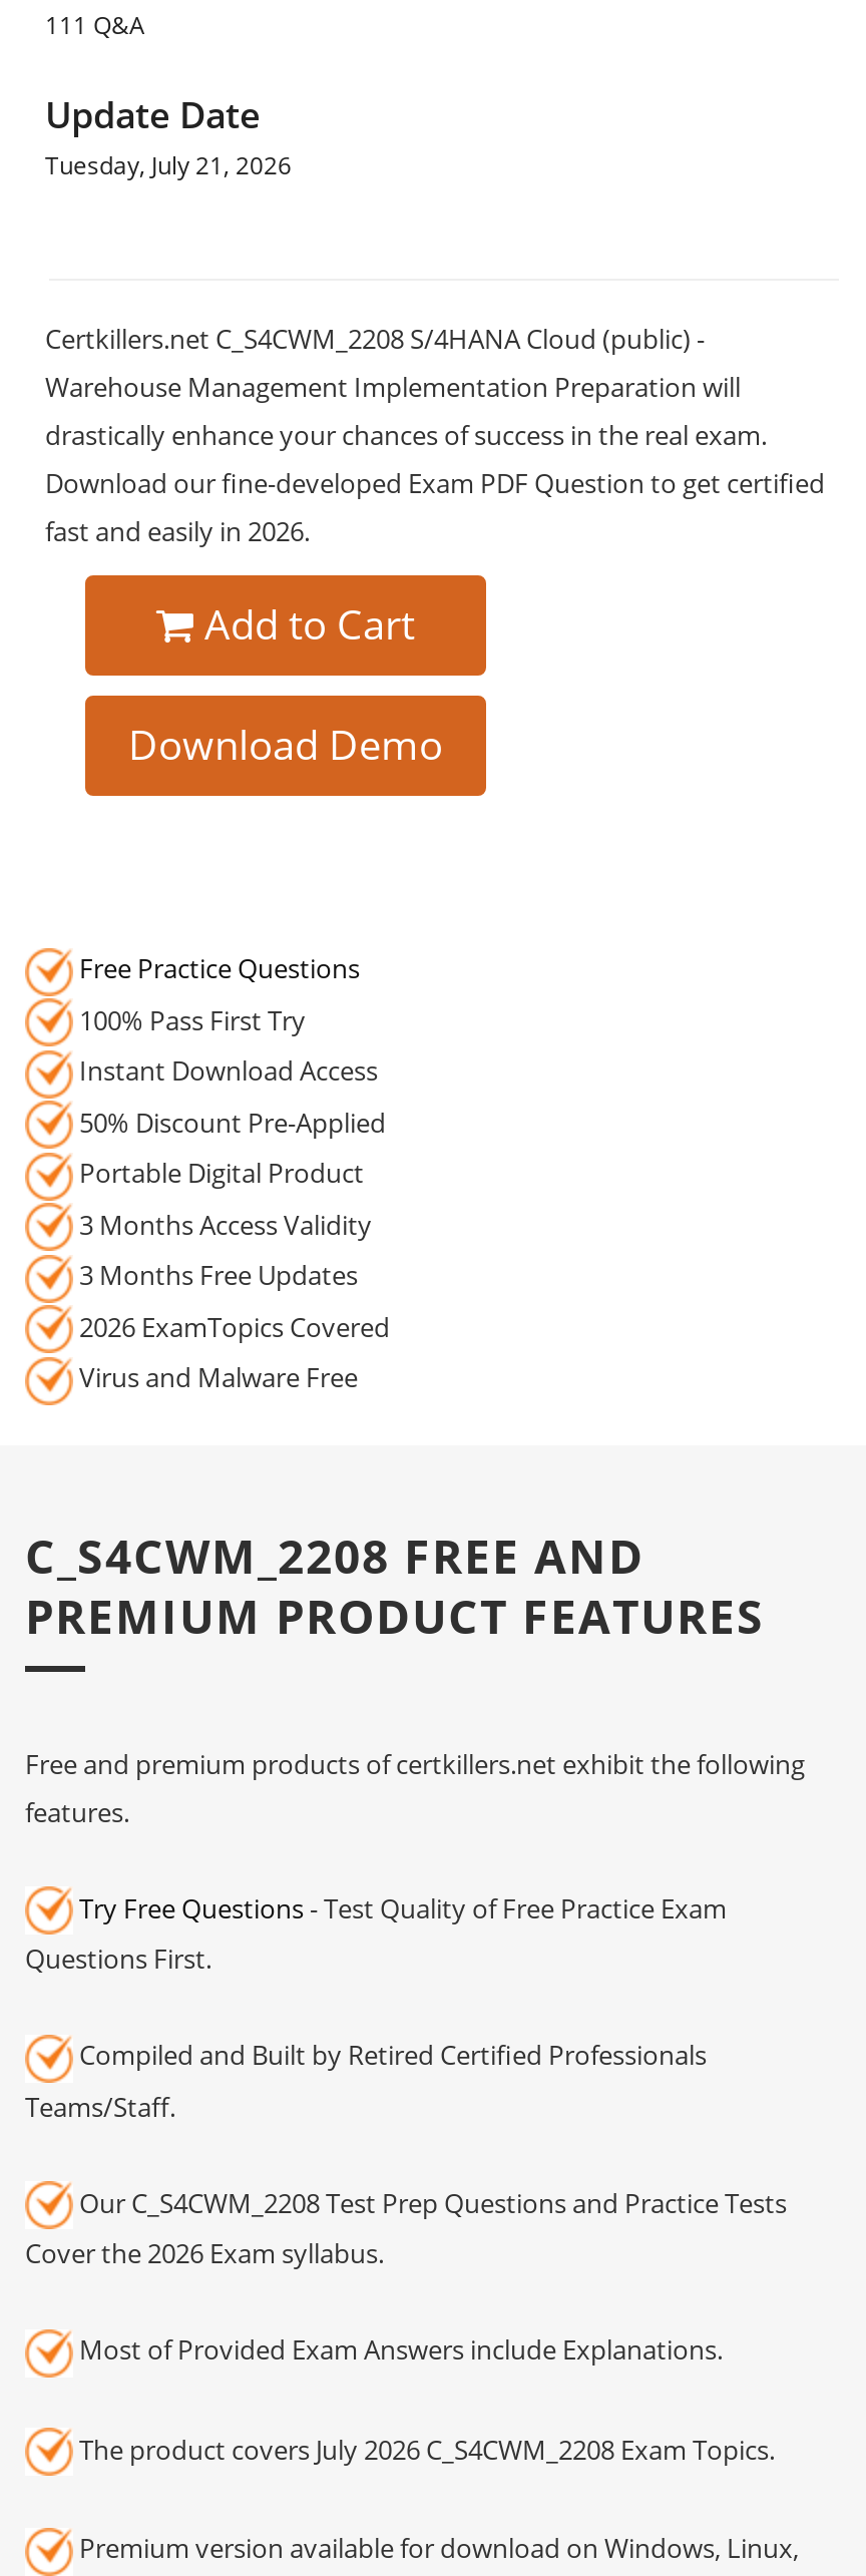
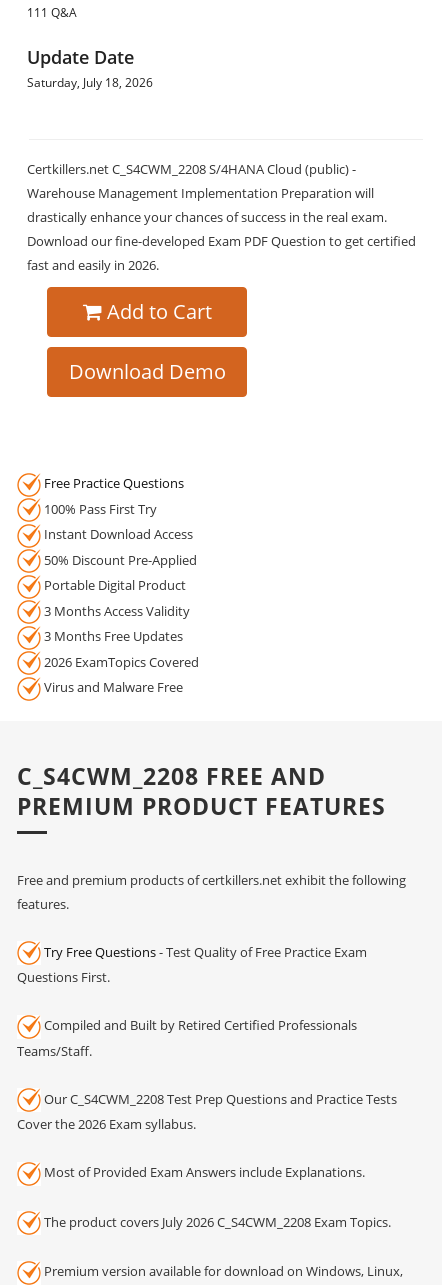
- Tuesday, July 21, 2026
+ Saturday, July 18, 2026
